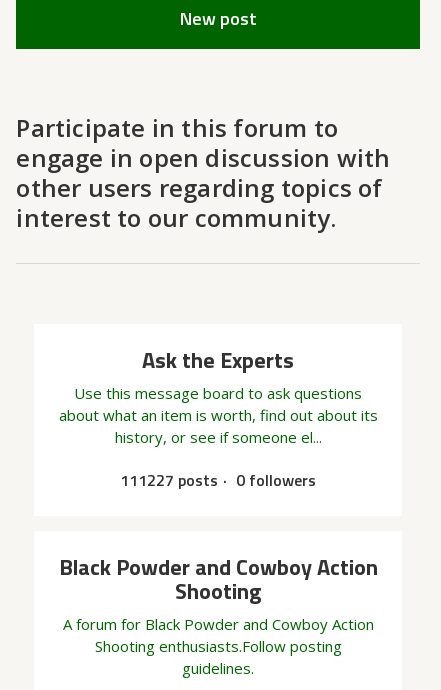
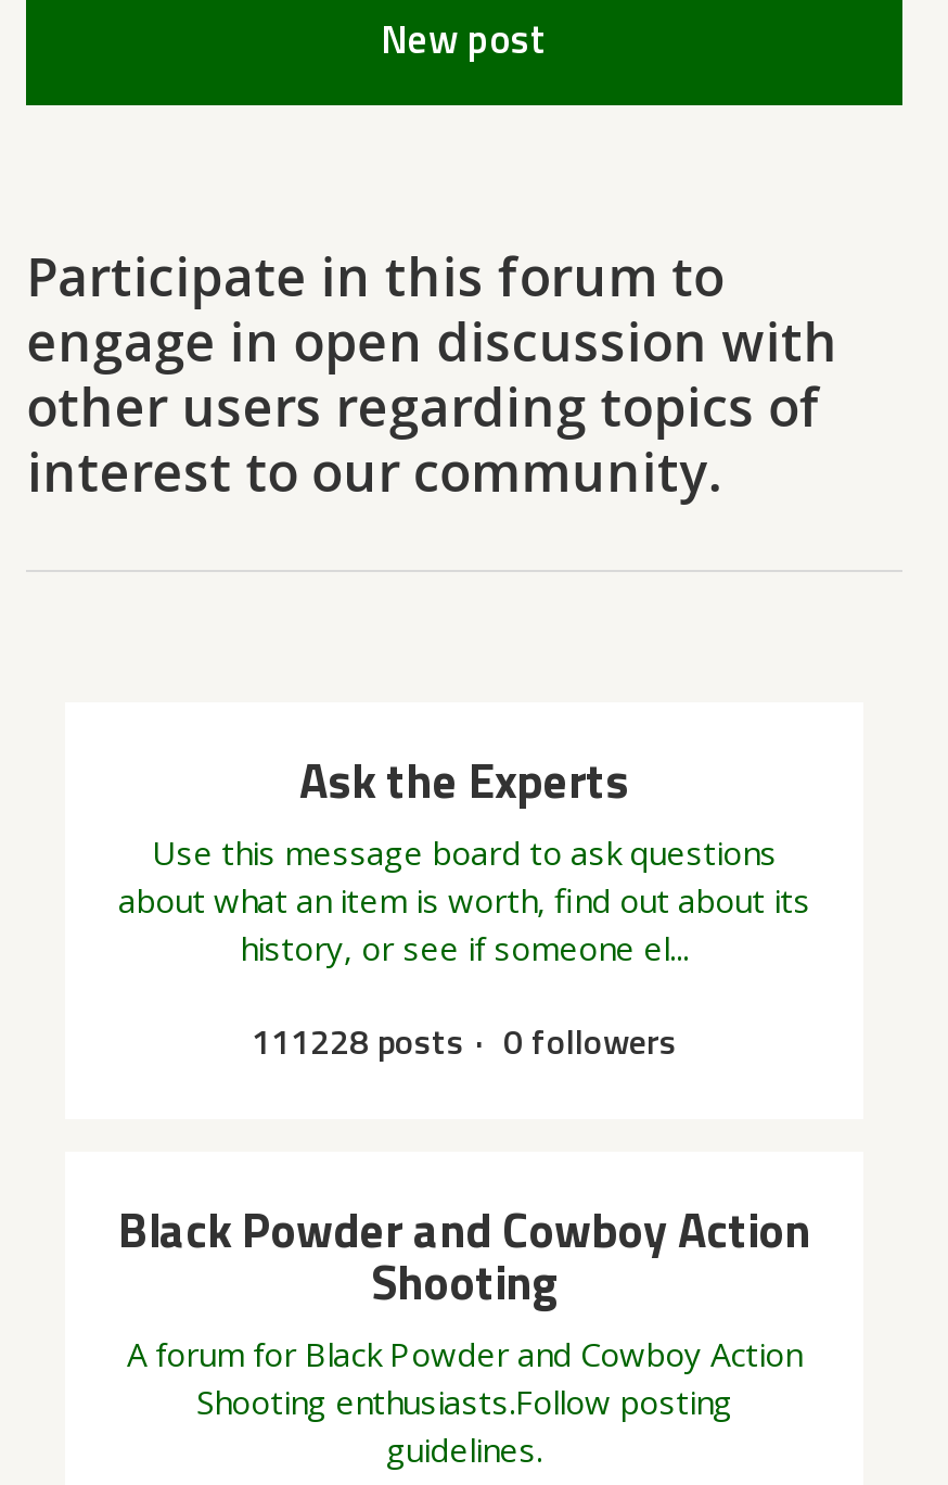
- 111227 posts 0 followers
+ 111228 posts 0 followers
